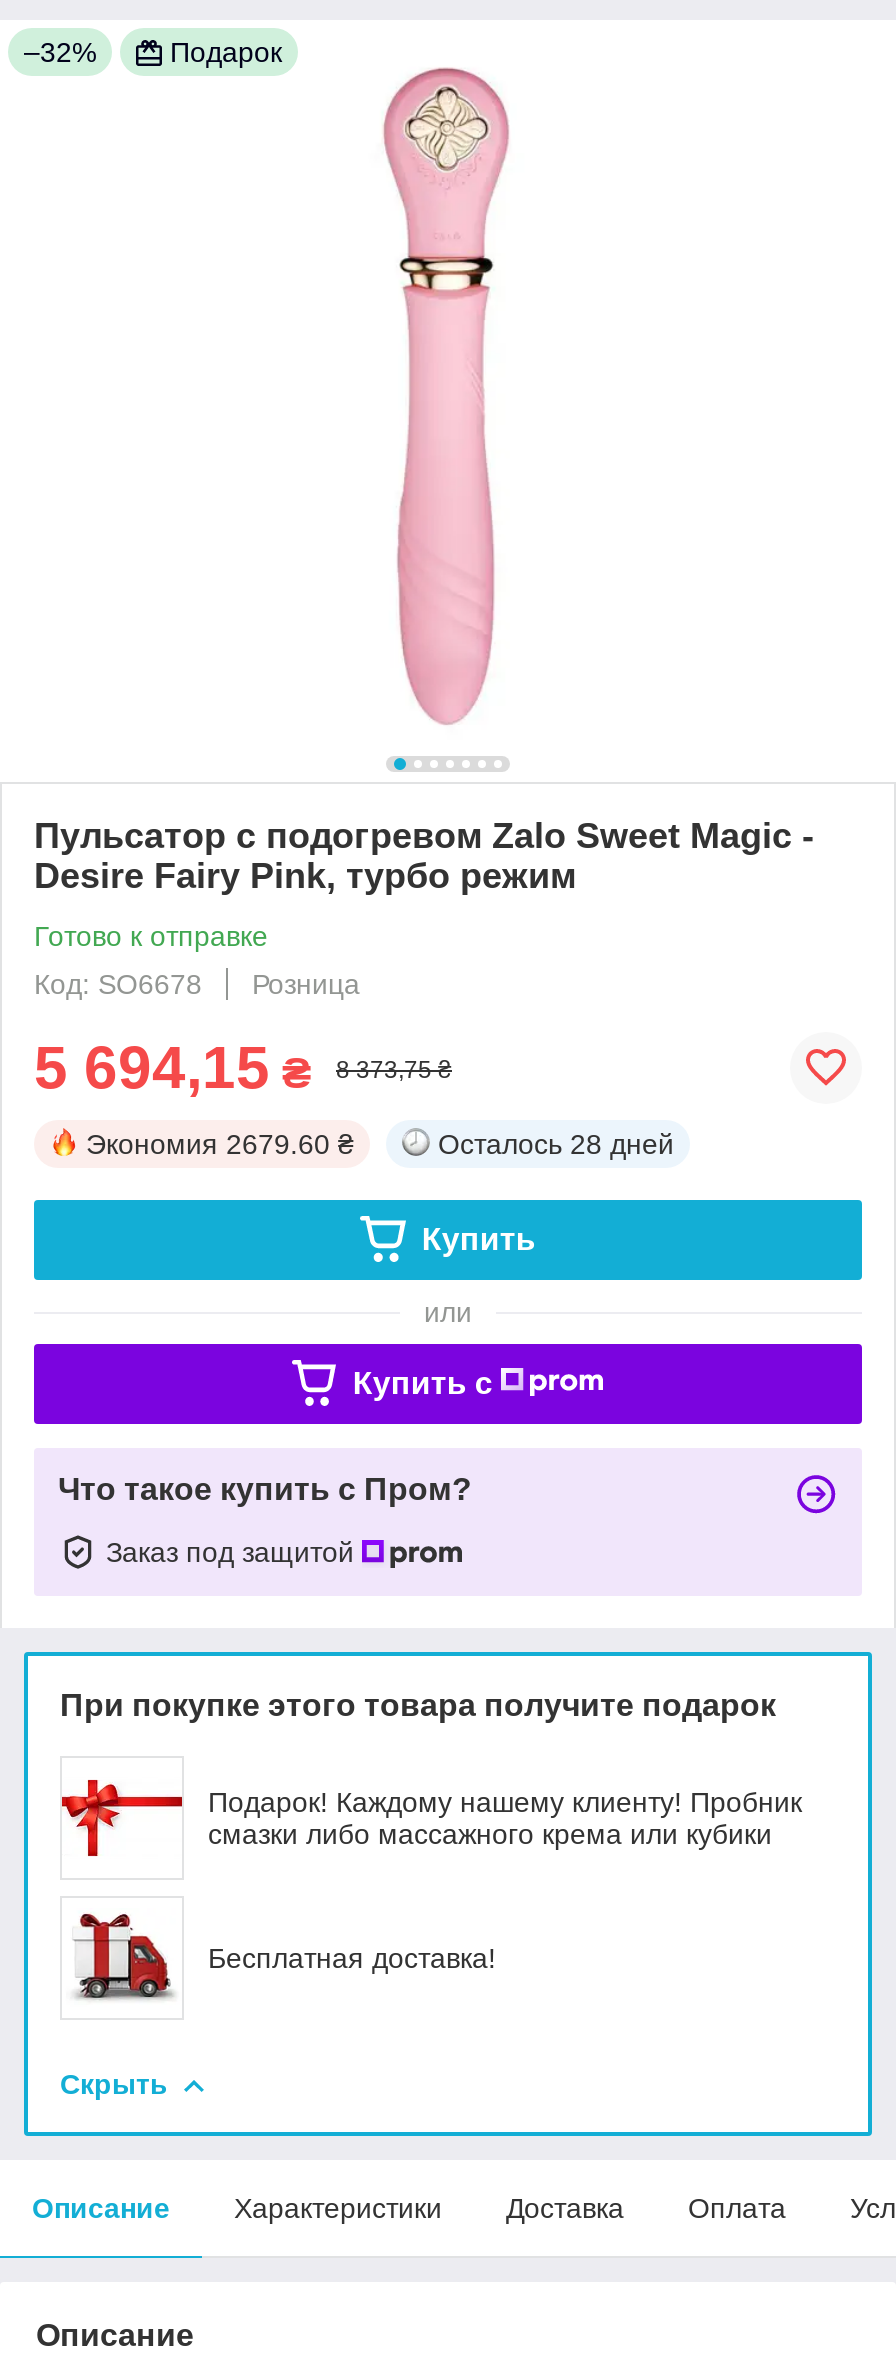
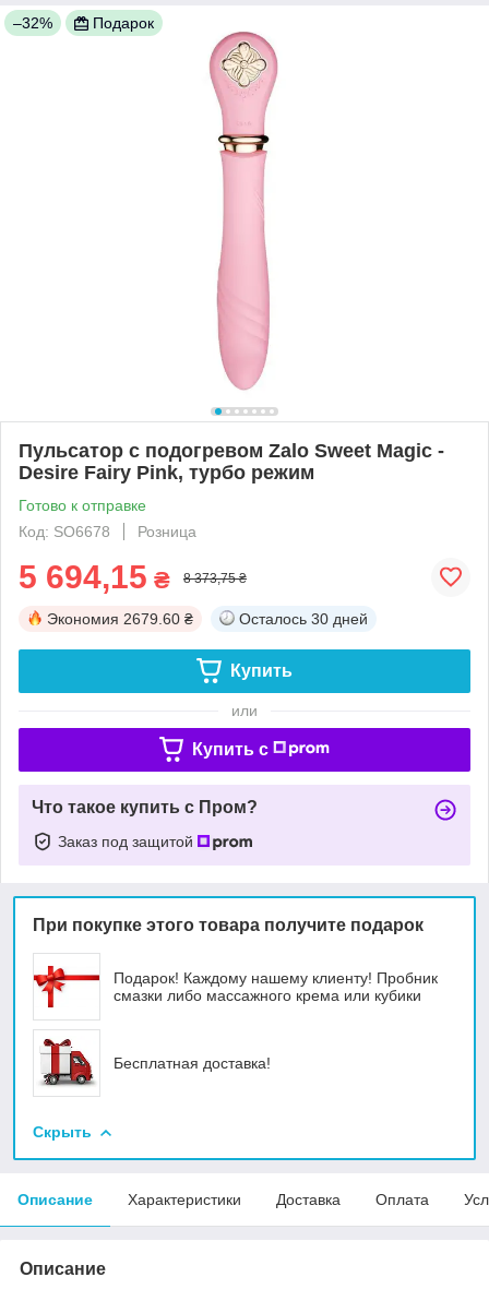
- Осталось 28 дней
+ Осталось 30 дней
